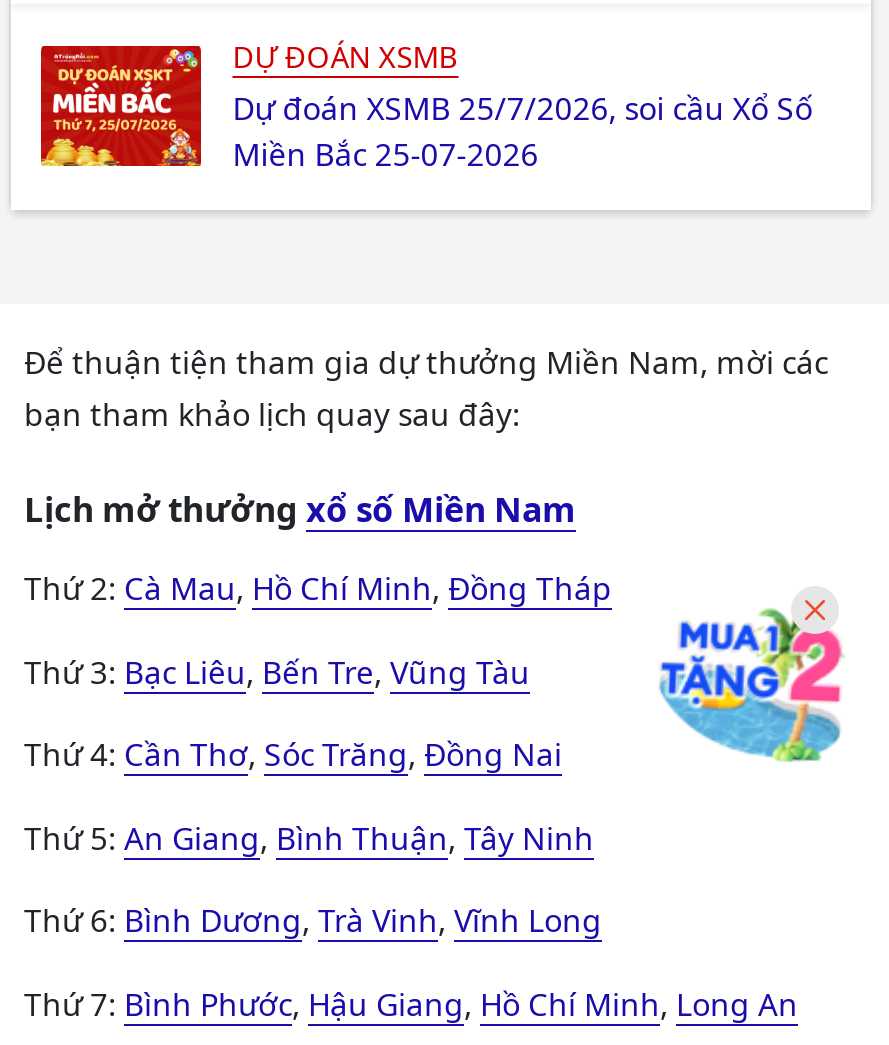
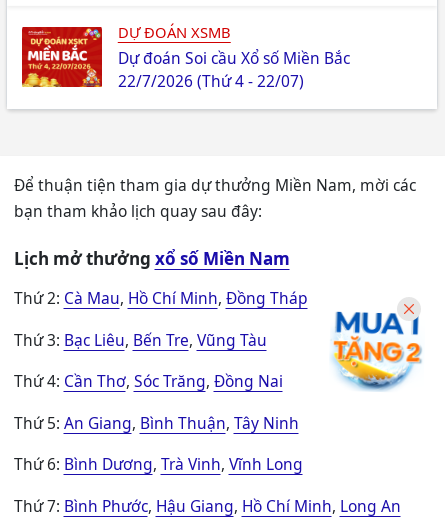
- Dự đoán XSMB 25/7/2026, soi cầu Xổ Số
- Miền Bắc 25-07-2026
+ Dự đoán Soi cầu Xổ số Miền Bắc
+ 22/7/2026 (Thứ 4 - 22/07)

- [image]
+ [image]
